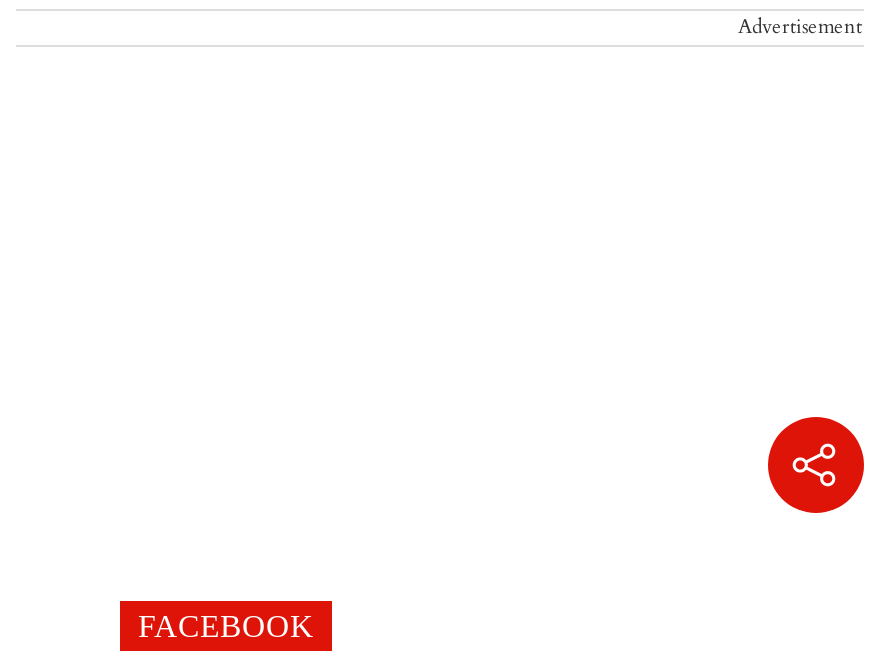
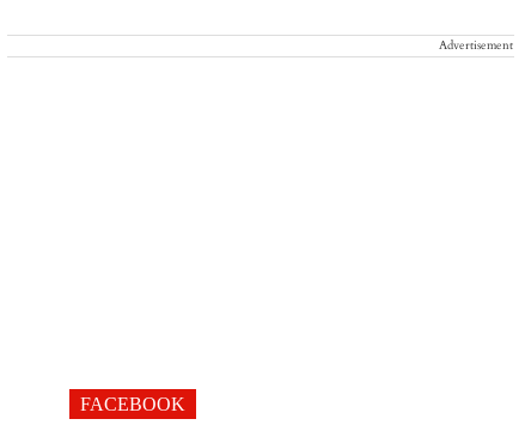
- [image]
